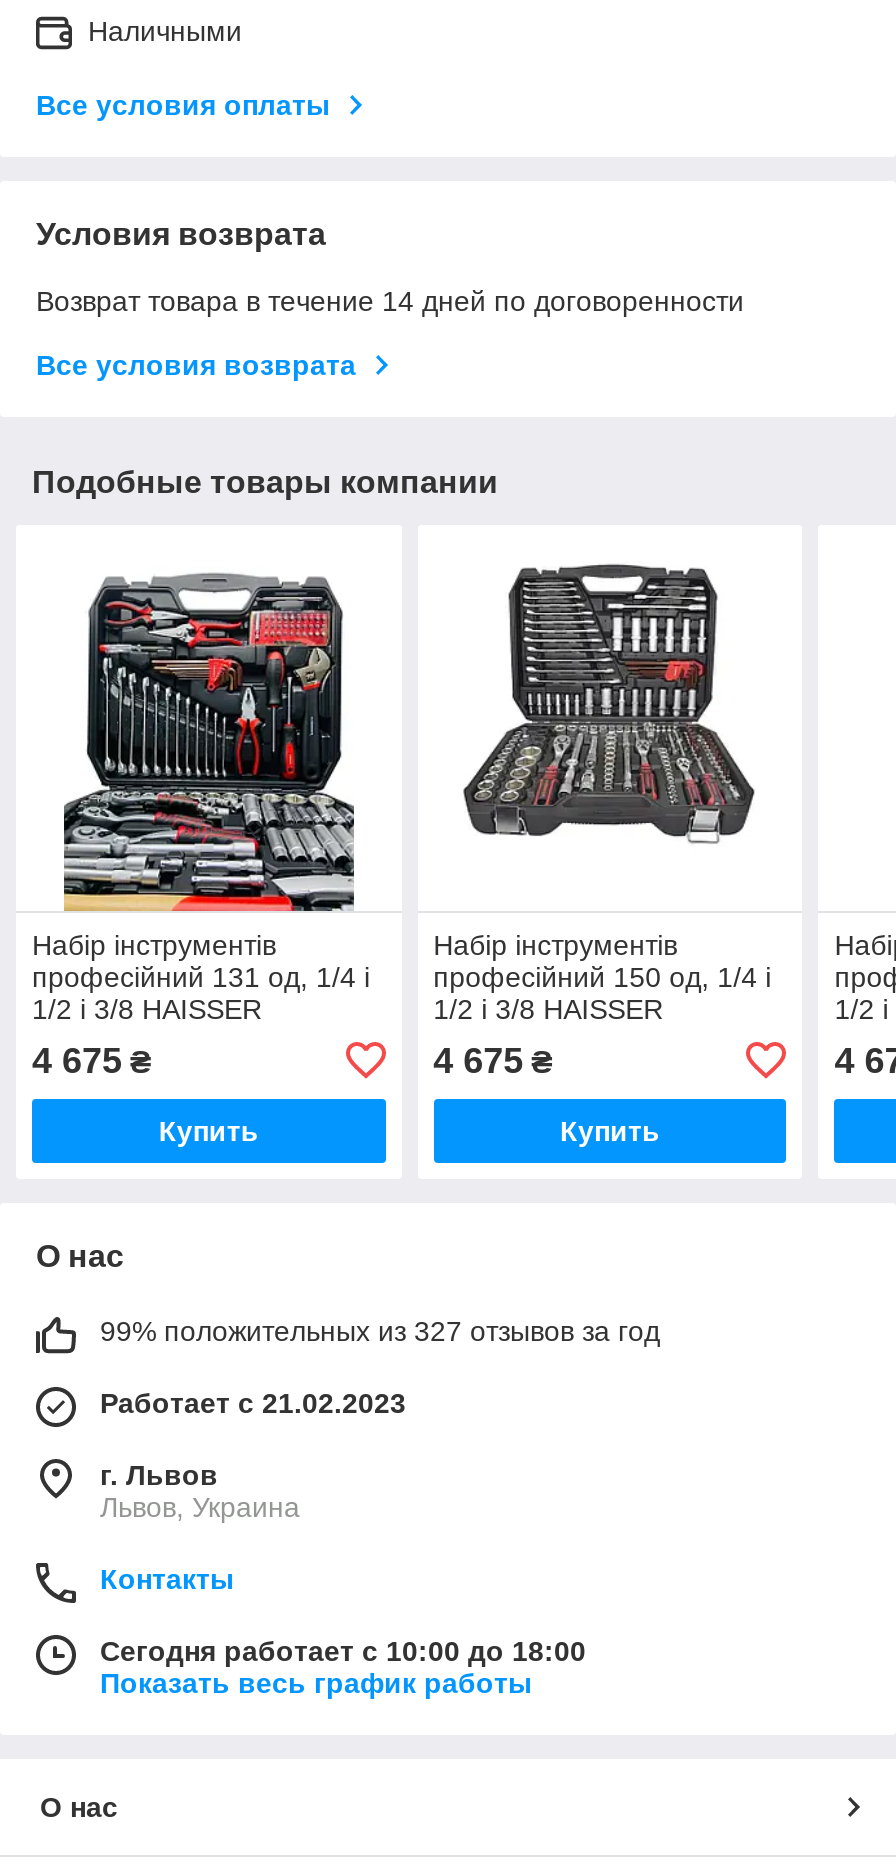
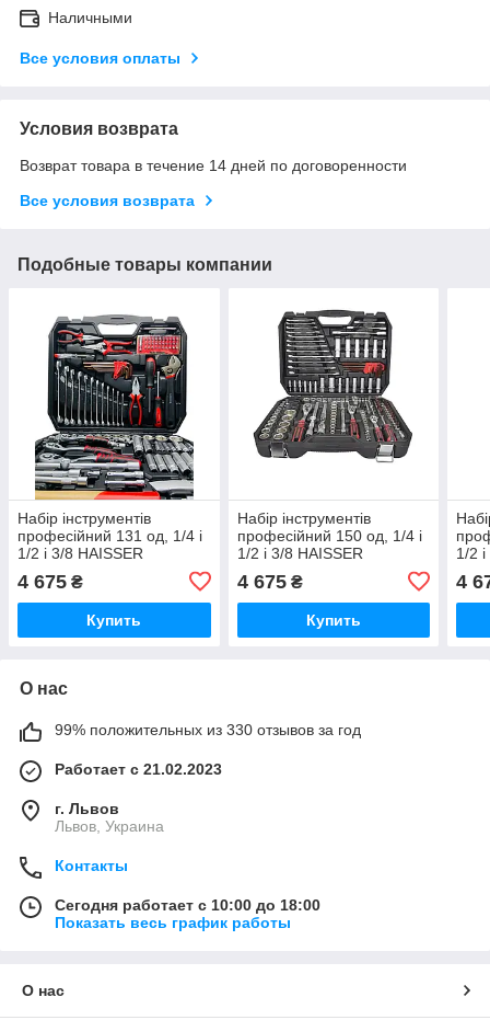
- 99% положительных из 327 отзывов за год
+ 99% положительных из 330 отзывов за год
